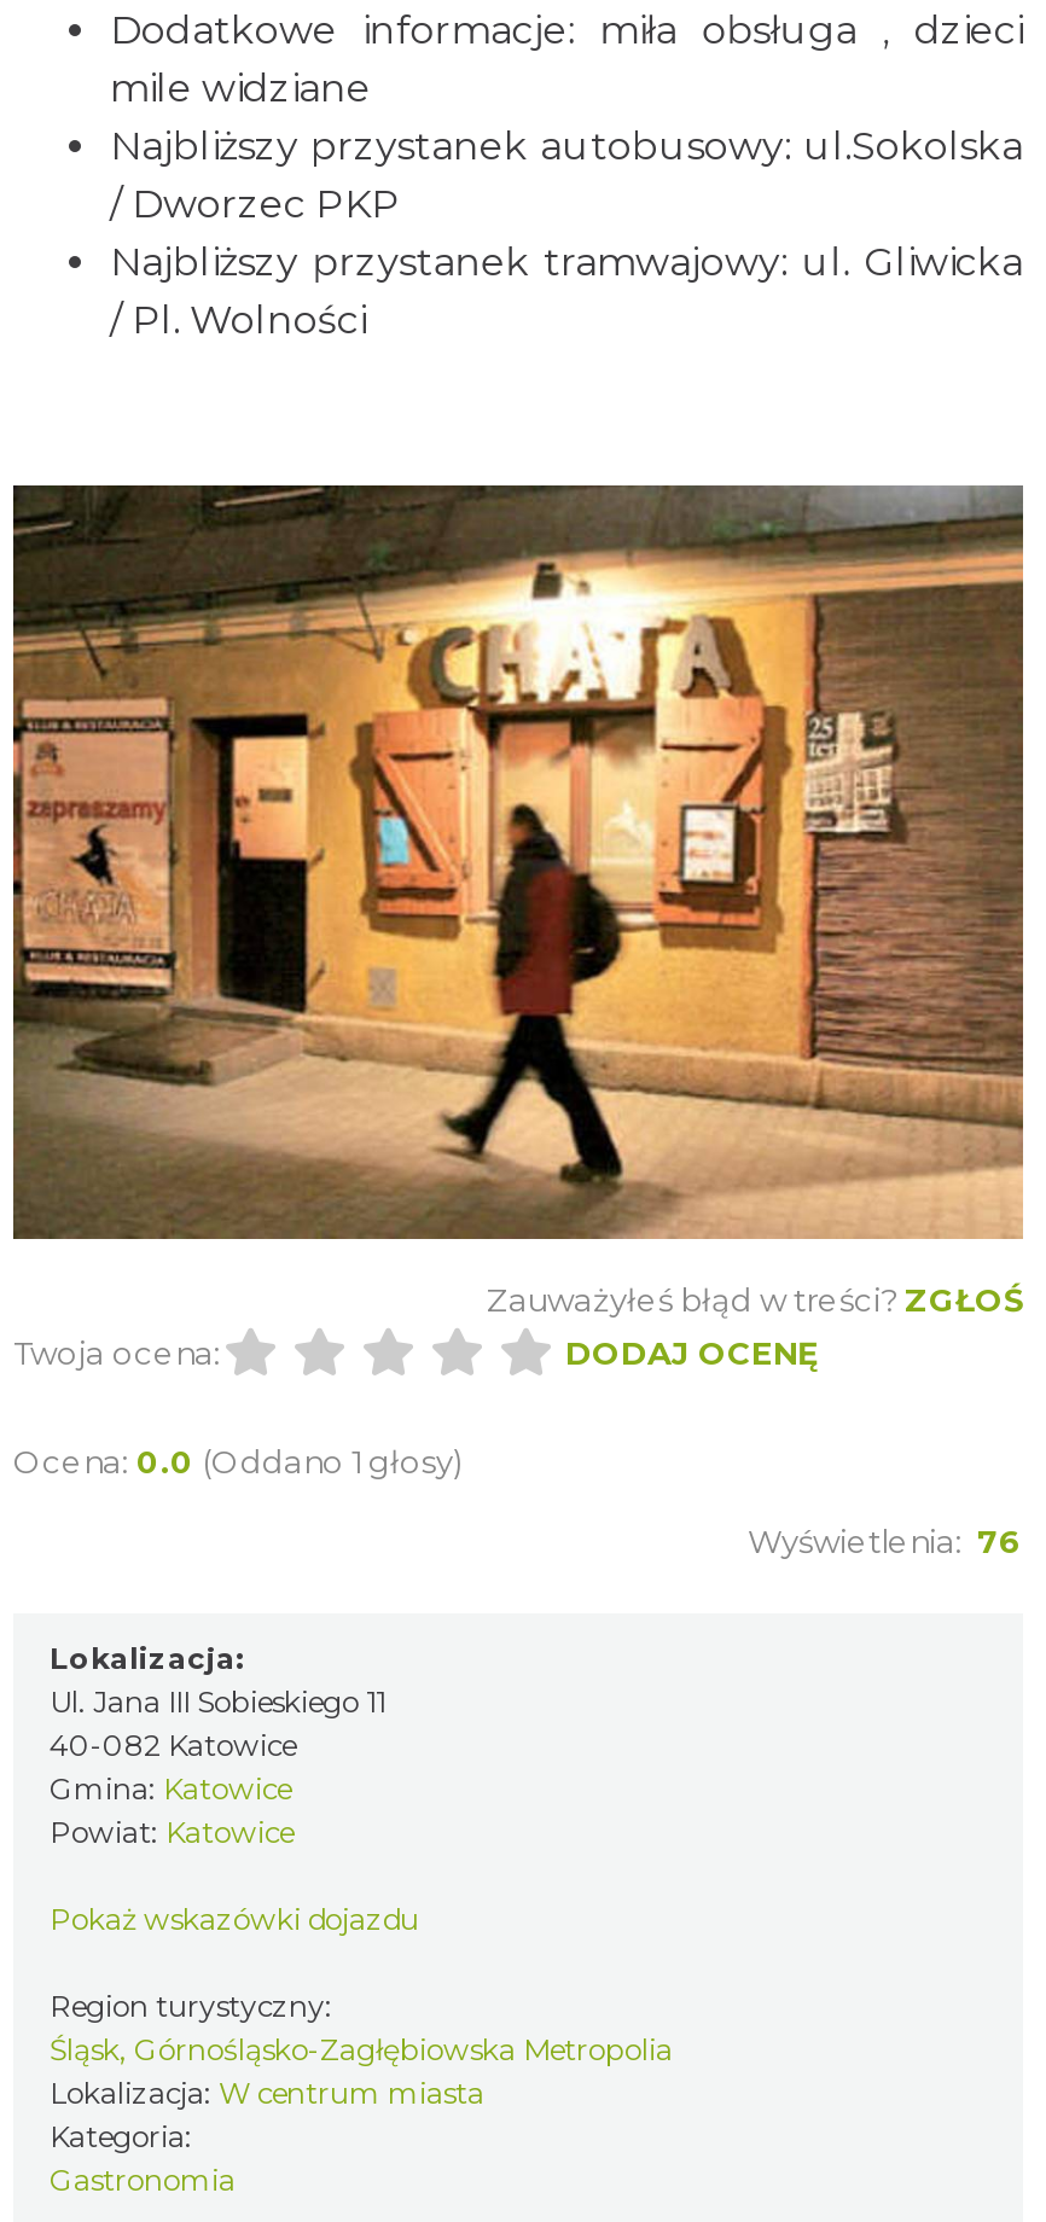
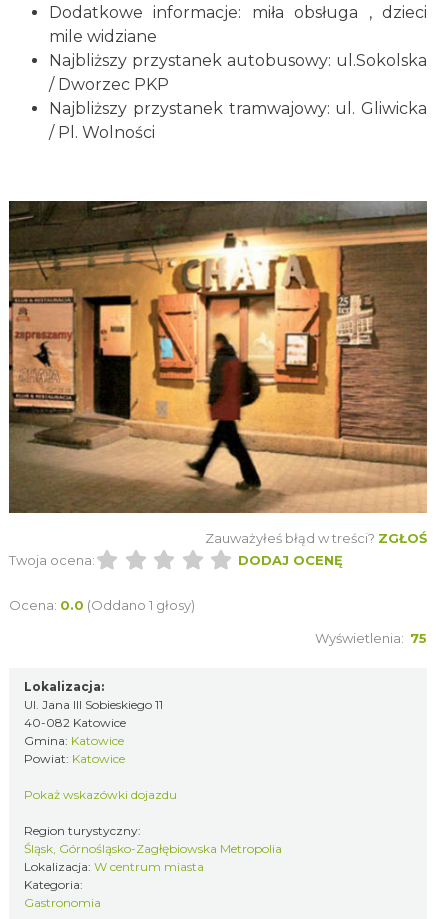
- Wyświetlenia: 76
+ Wyświetlenia: 75
